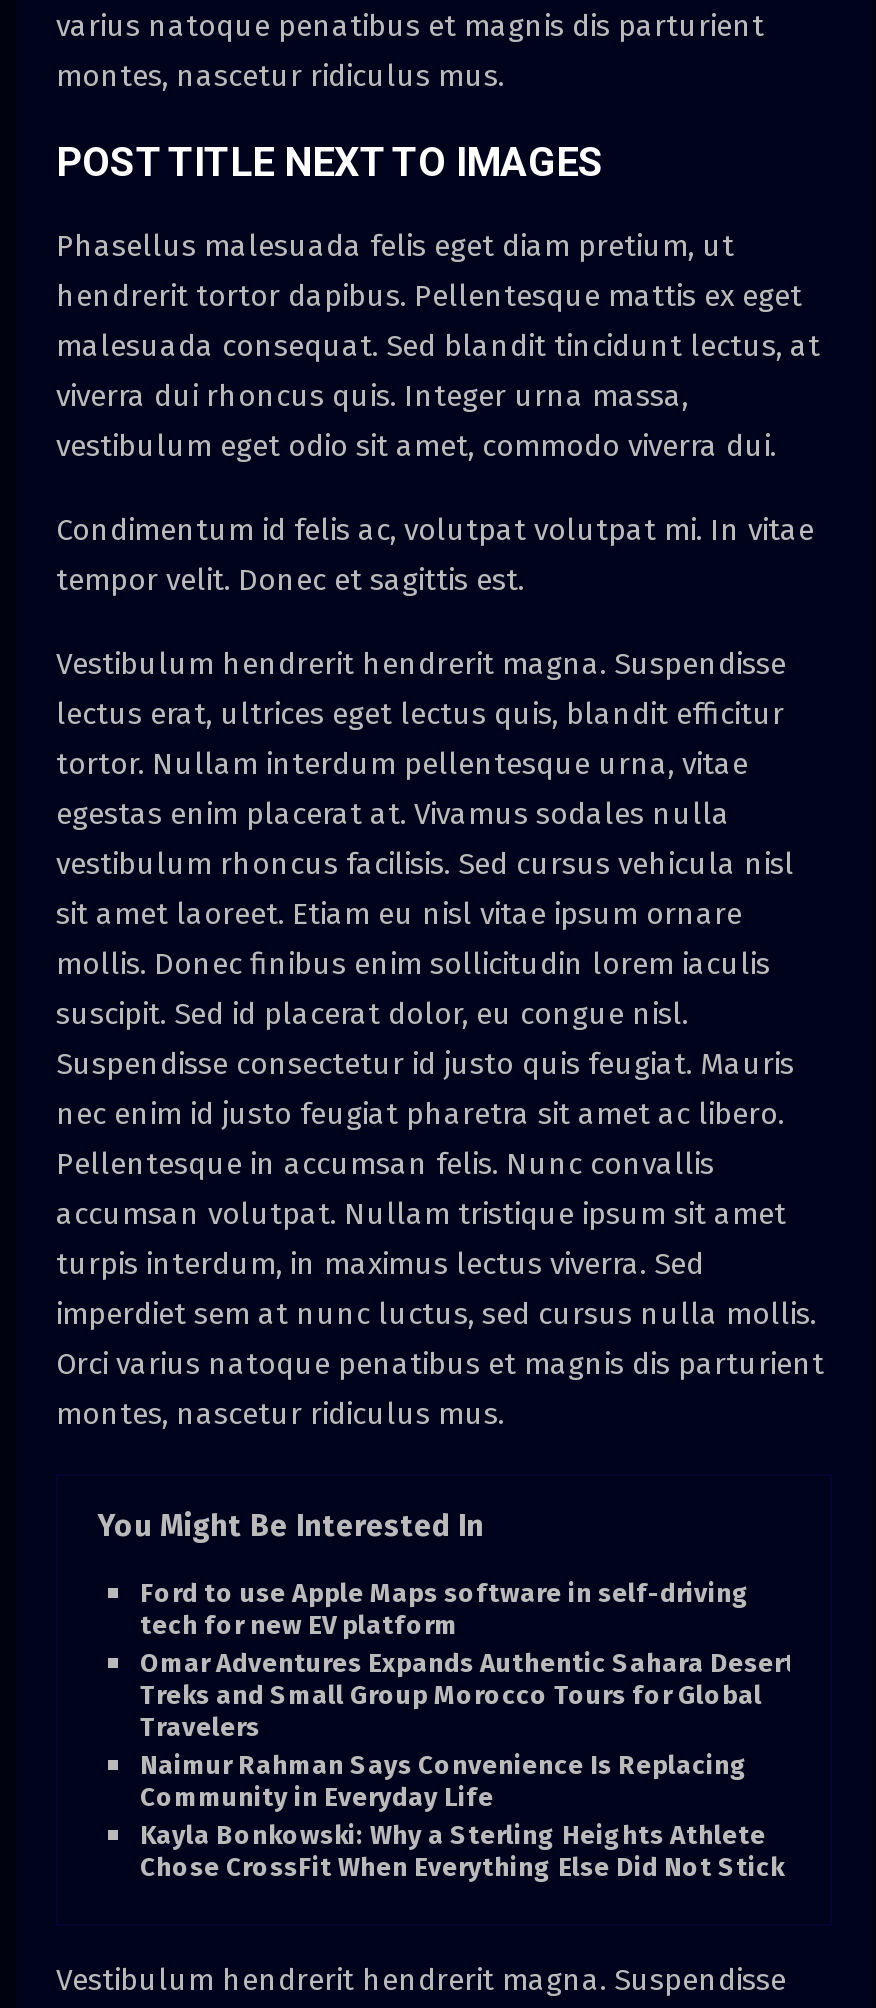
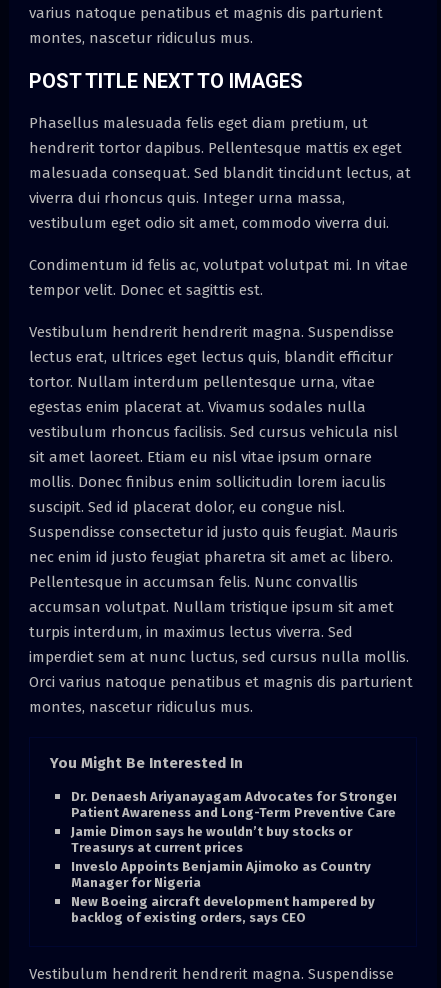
- Ford to use Apple Maps software in self-driving
- tech for new EV platform
- Omar Adventures Expands Authentic Sahara Desert
- Treks and Small Group Morocco Tours for Global
- Travelers
- Naimur Rahman Says Convenience Is Replacing
- Community in Everyday Life
- Kayla Bonkowski: Why a Sterling Heights Athlete
- Chose CrossFit When Everything Else Did Not Stick
+ Dr. Denaesh Ariyanayagam Advocates for Stronger
+ Patient Awareness and Long-Term Preventive Care
+ Jamie Dimon says he wouldn’t buy stocks or
+ Treasurys at current prices
+ Inveslo Appoints Benjamin Ajimoko as Country
+ Manager for Nigeria
+ New Boeing aircraft development hampered by
+ backlog of existing orders, says CEO
